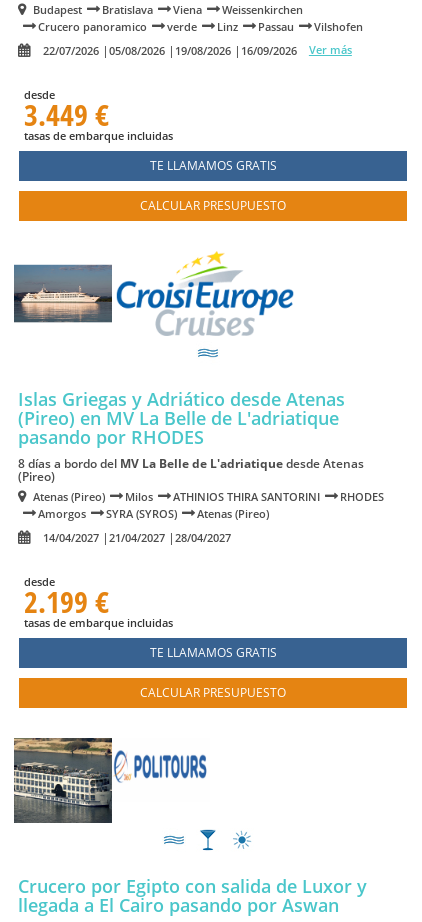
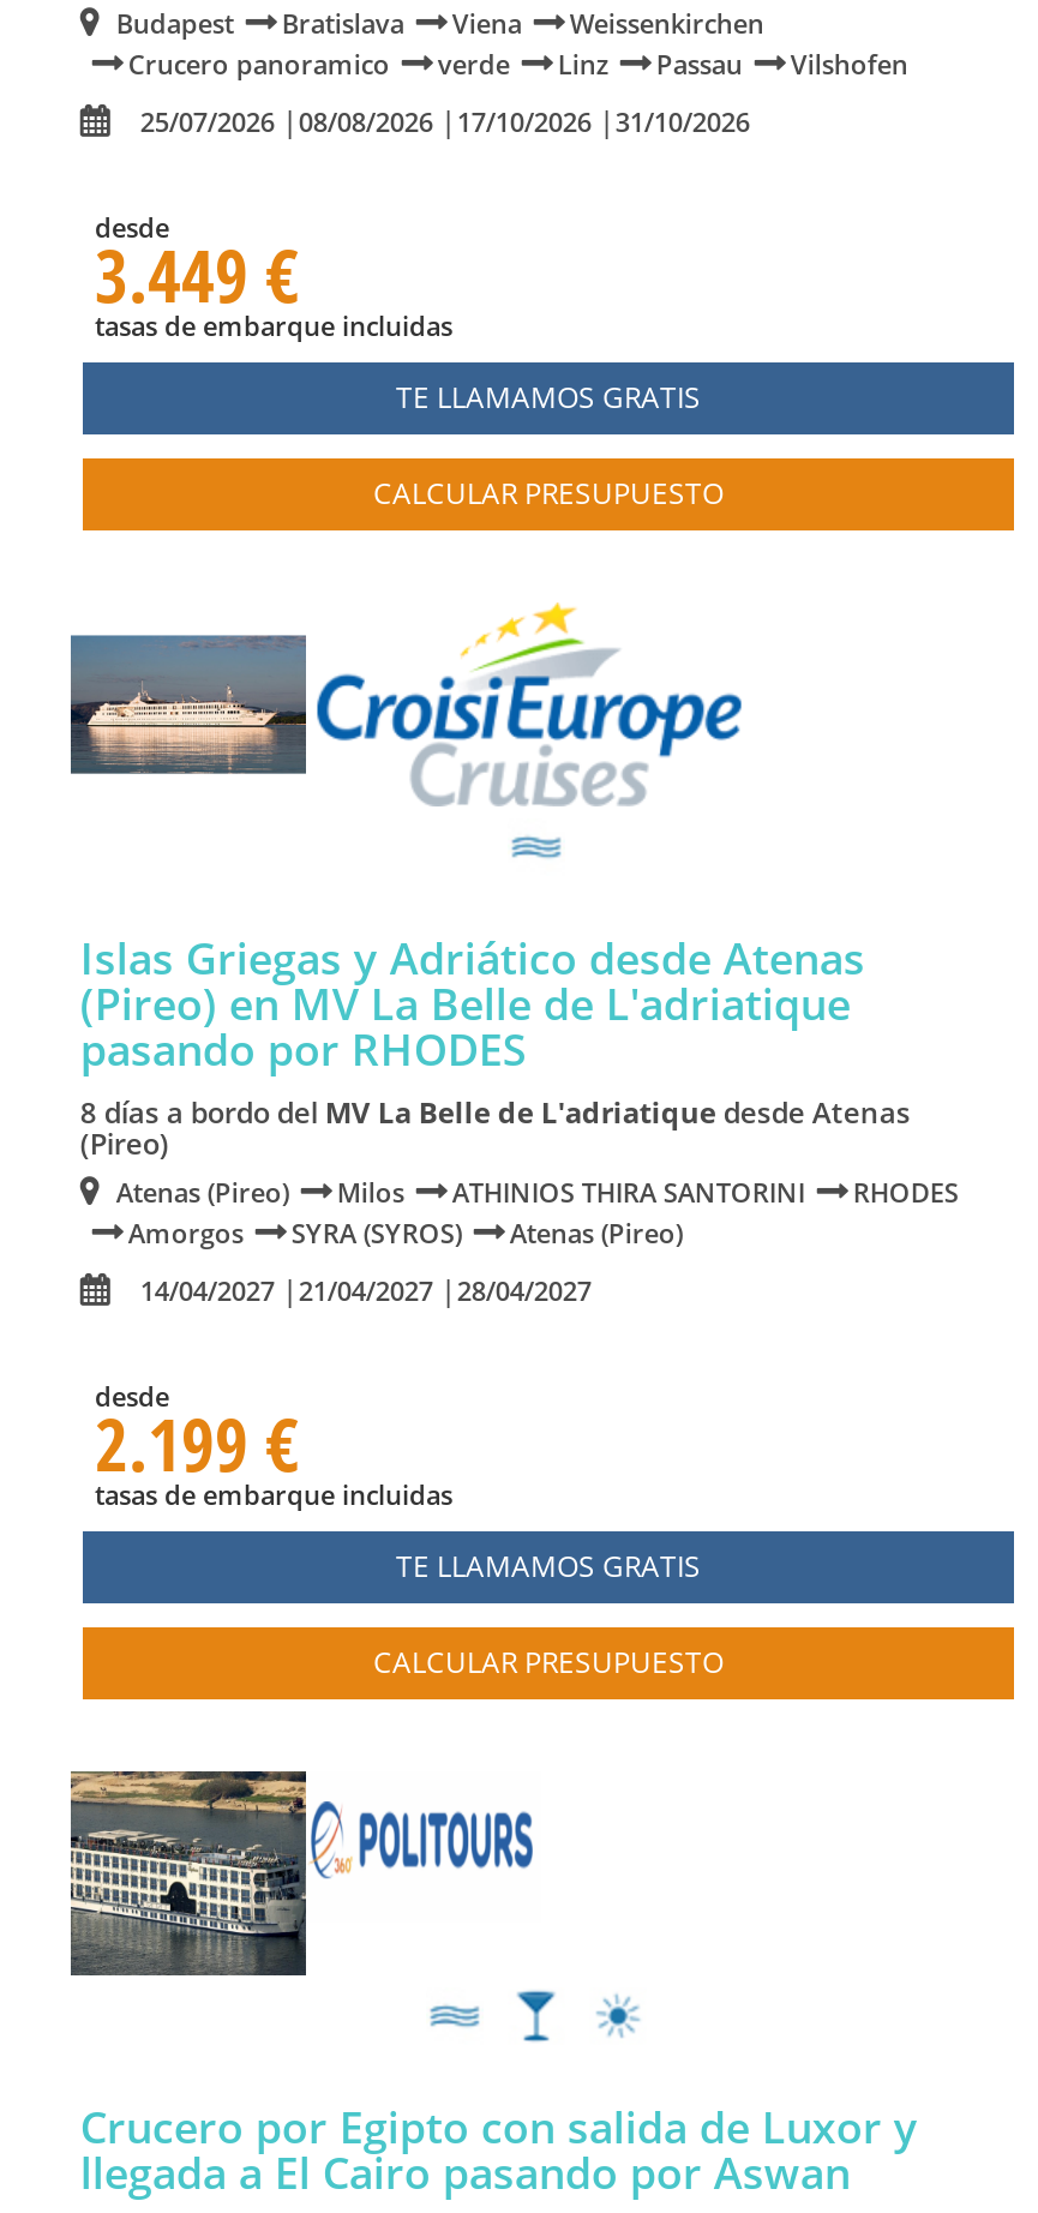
- 22/07/2026
- 05/08/2026
- 19/08/2026
- 16/09/2026
- Ver más
+ 25/07/2026
+ 08/08/2026
+ 17/10/2026
+ 31/10/2026
